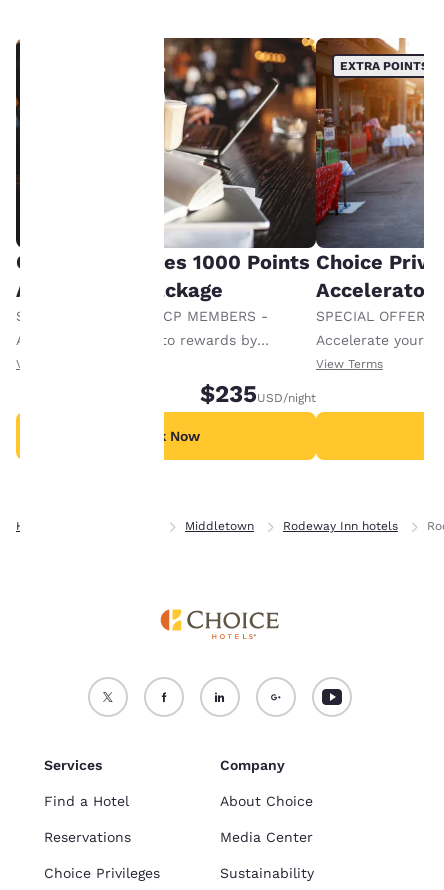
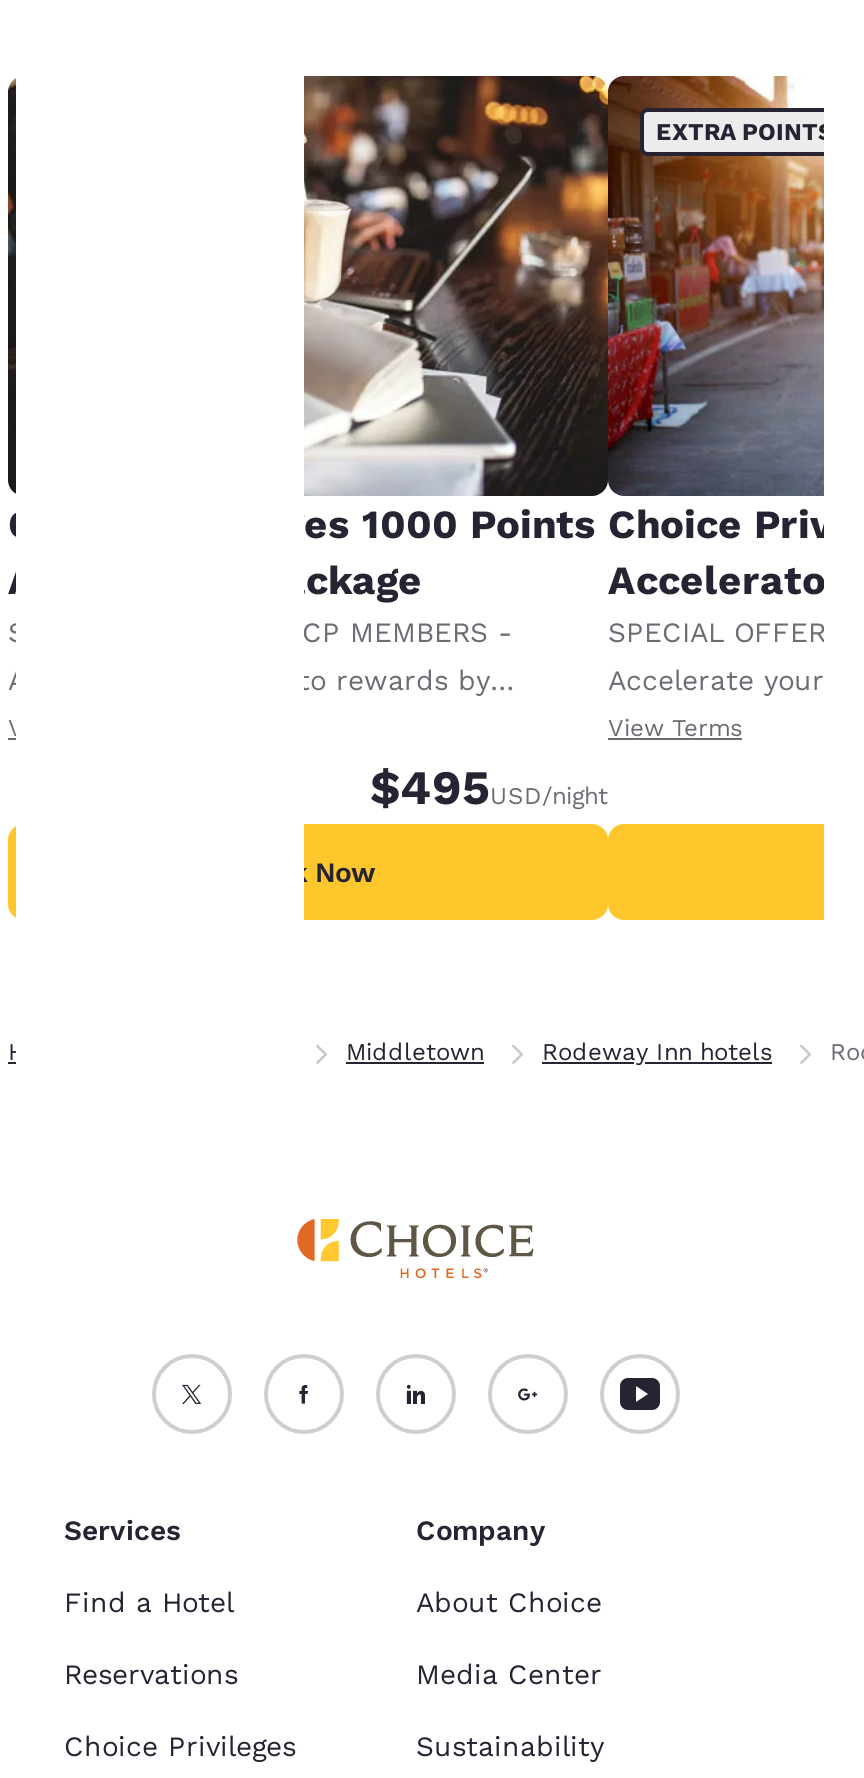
- $235USD/night
+ $495USD/night
